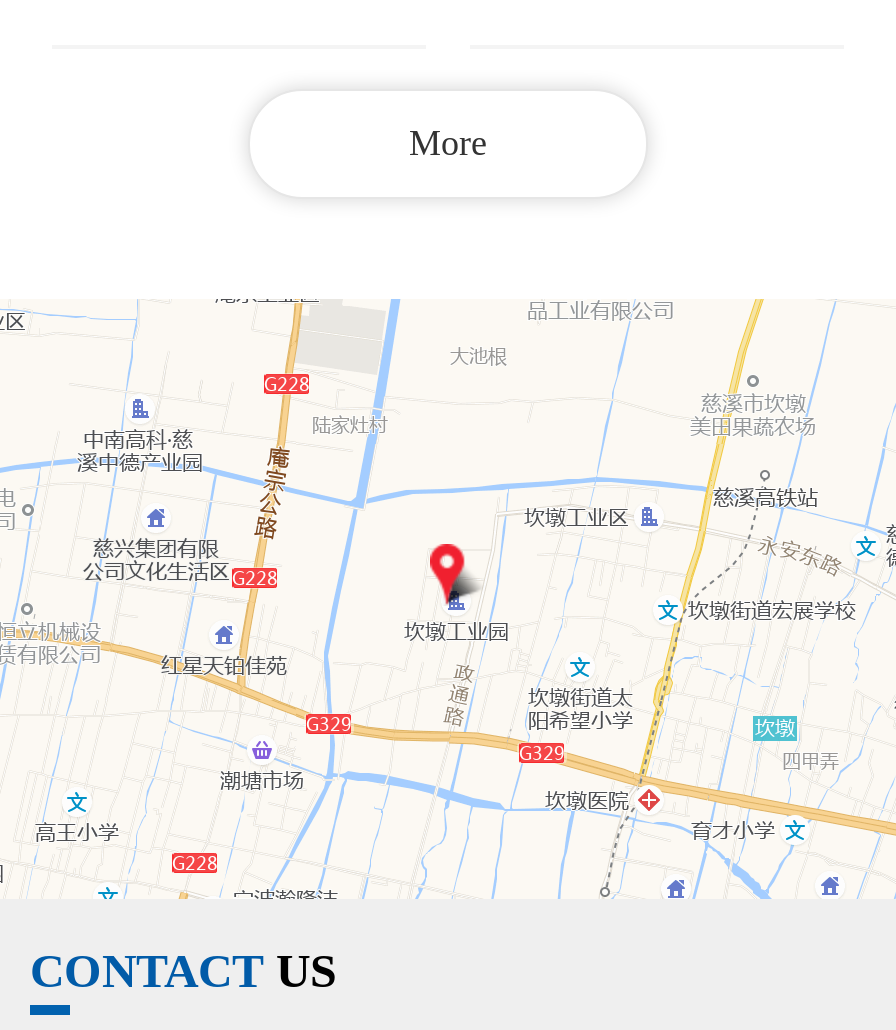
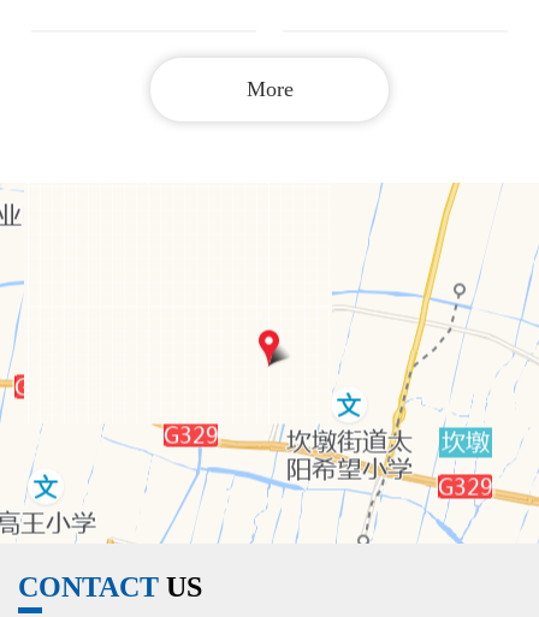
- [image]
+ [image]
